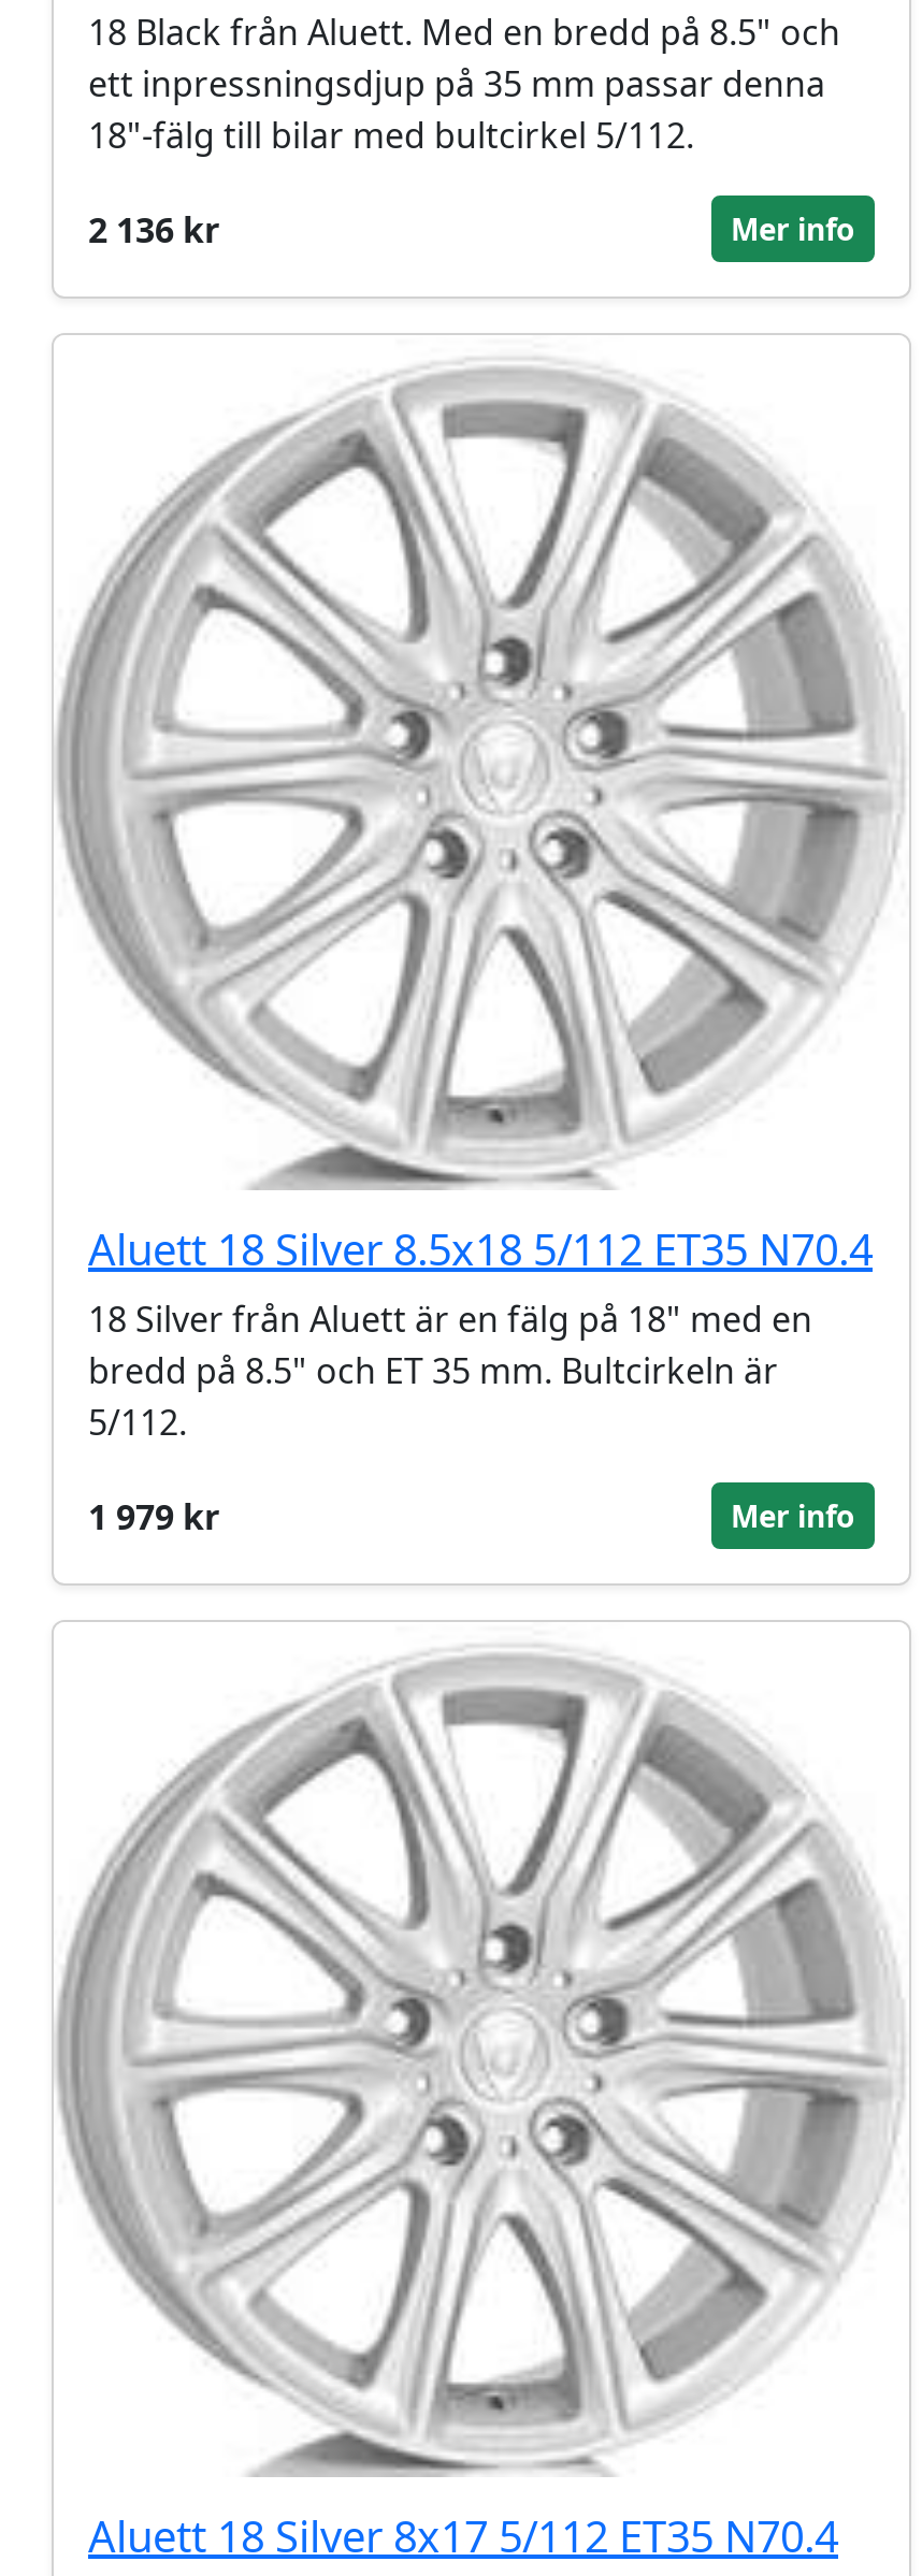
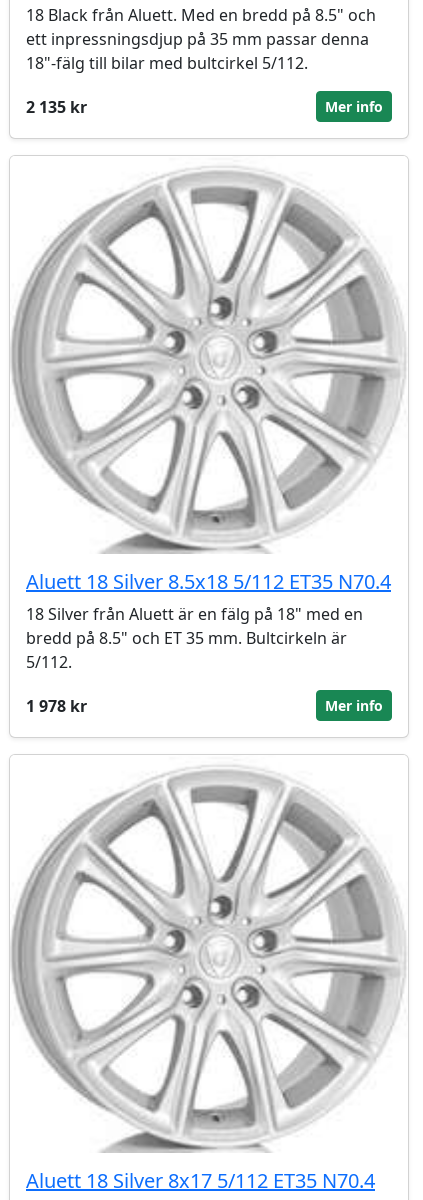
- 2 136 kr
+ 2 135 kr

- 1 979 kr
+ 1 978 kr
